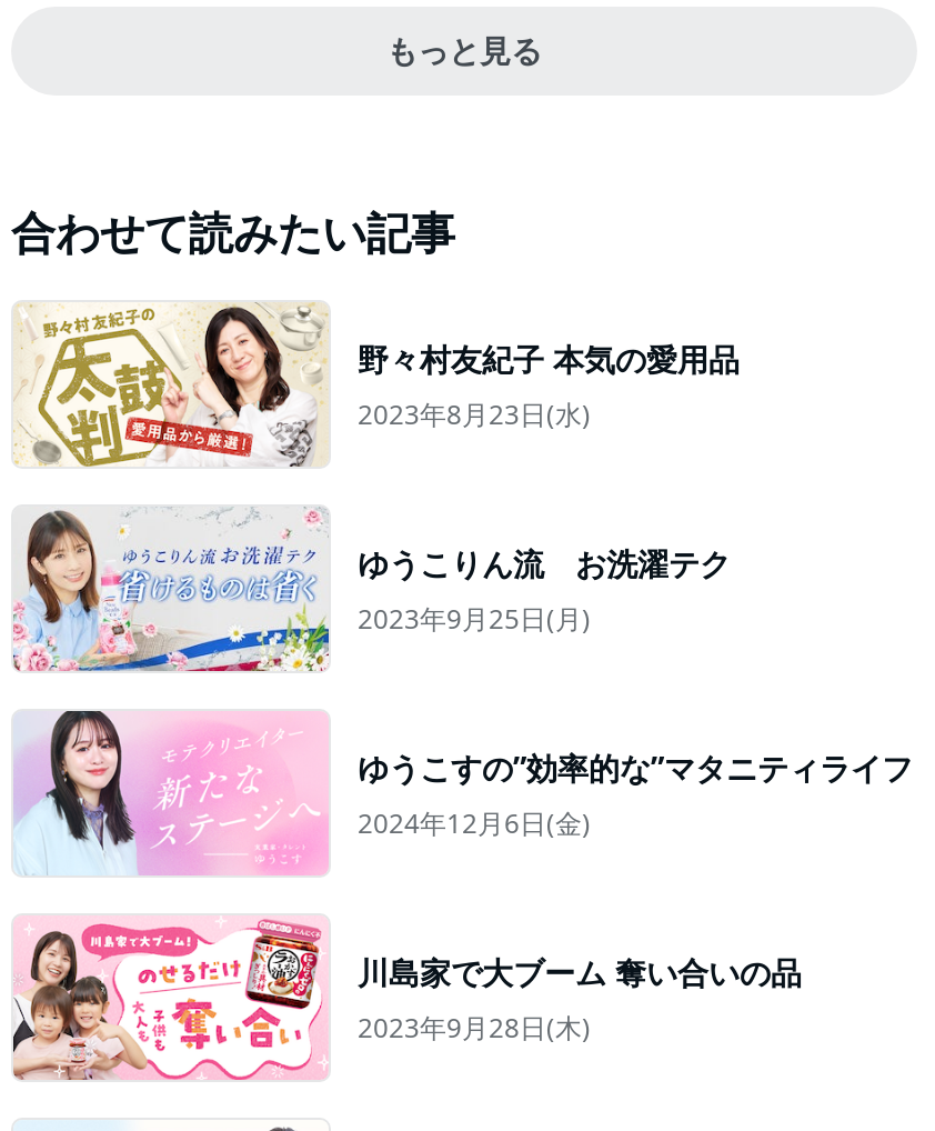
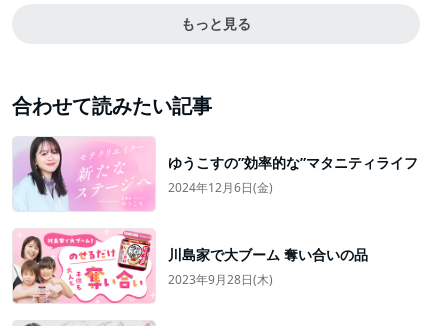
- [image]
- 野々村友紀子 本気の愛用品
- 2023年8月23日(水)

- [image]
- ゆうこりん流 お洗濯テク
- 2023年9月25日(月)
